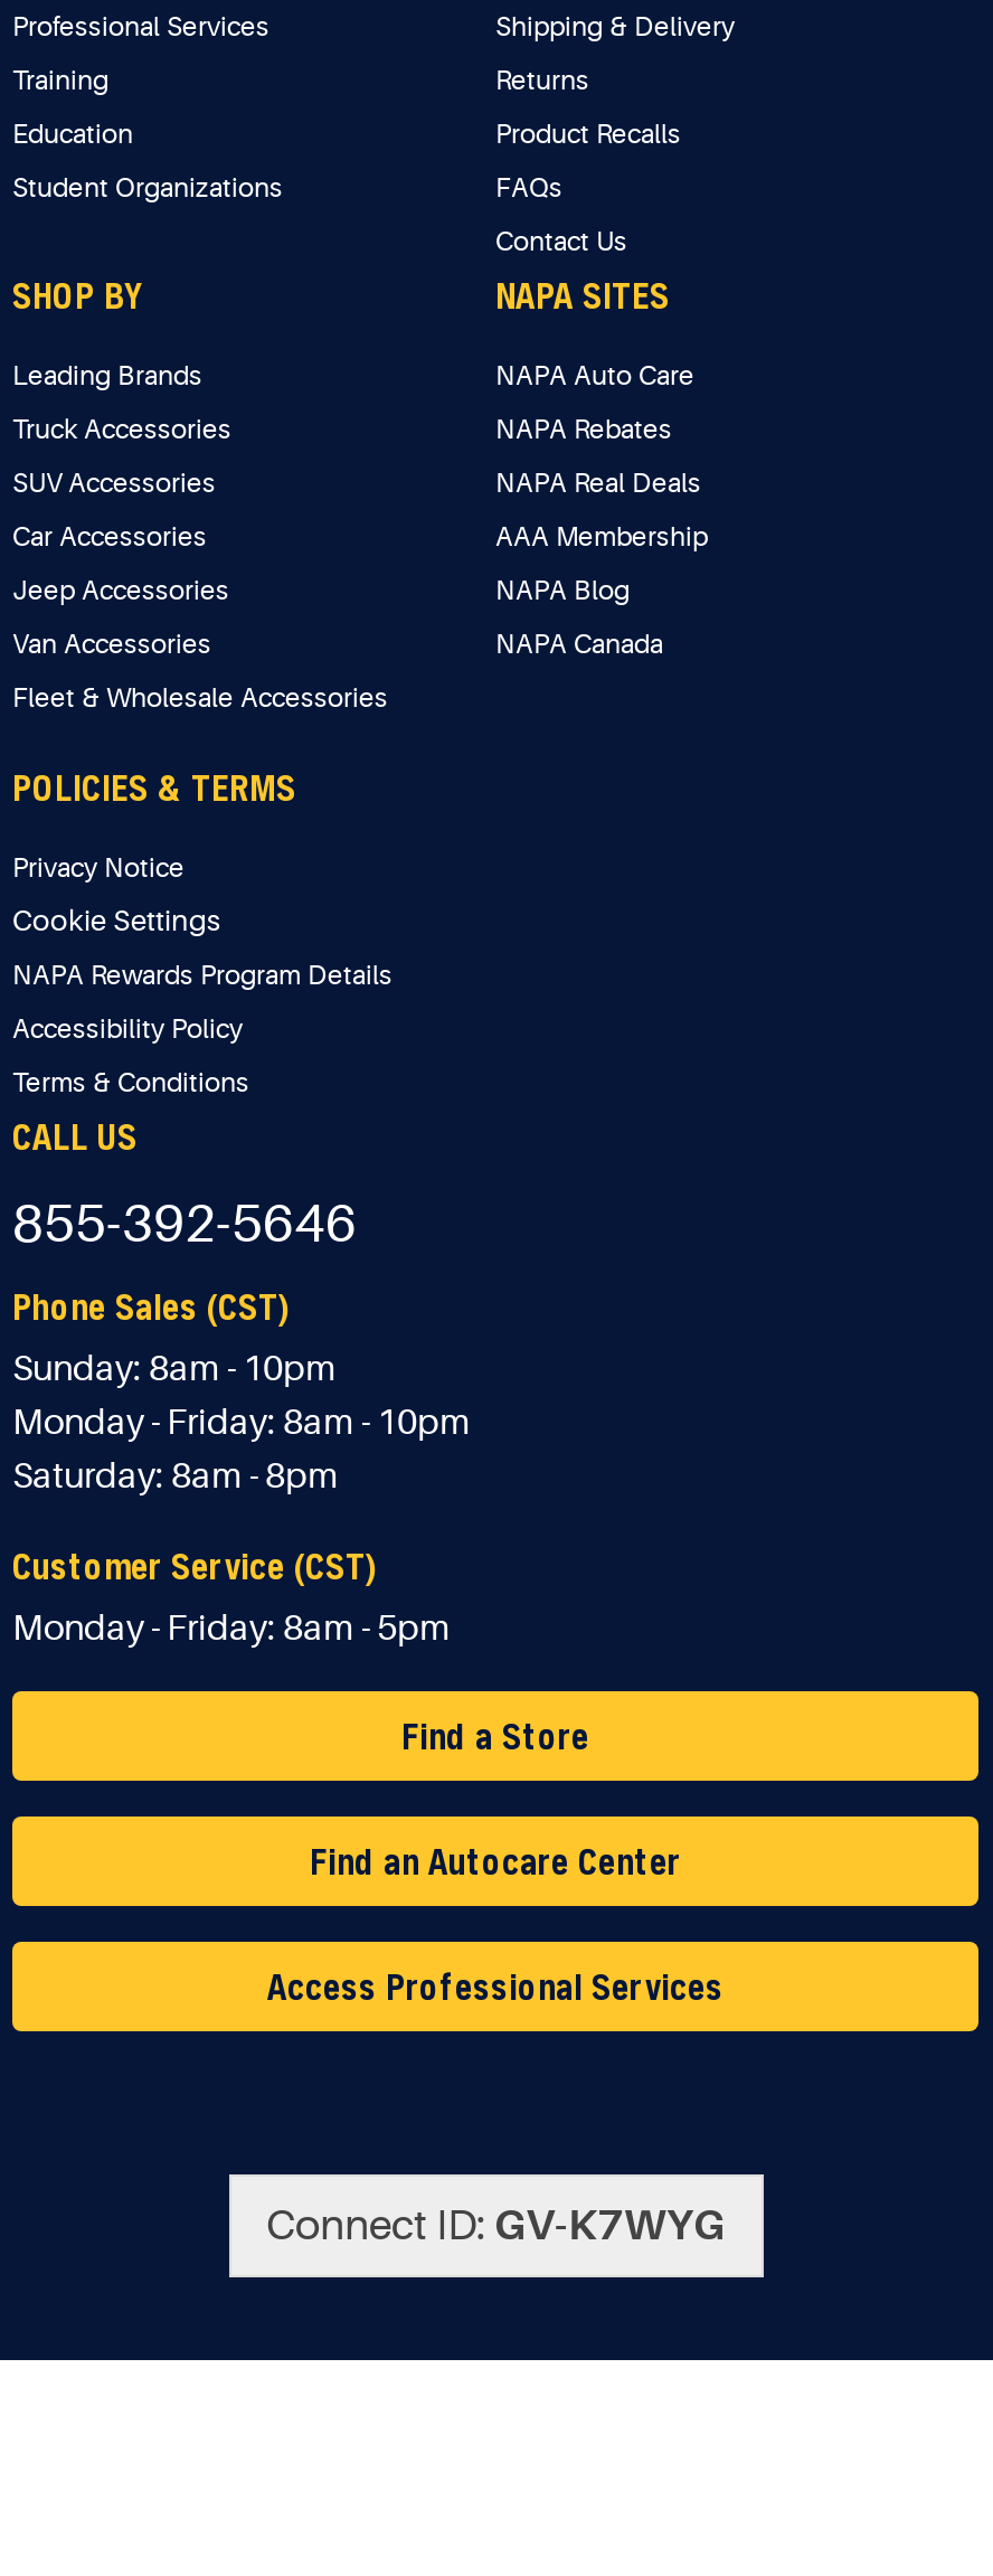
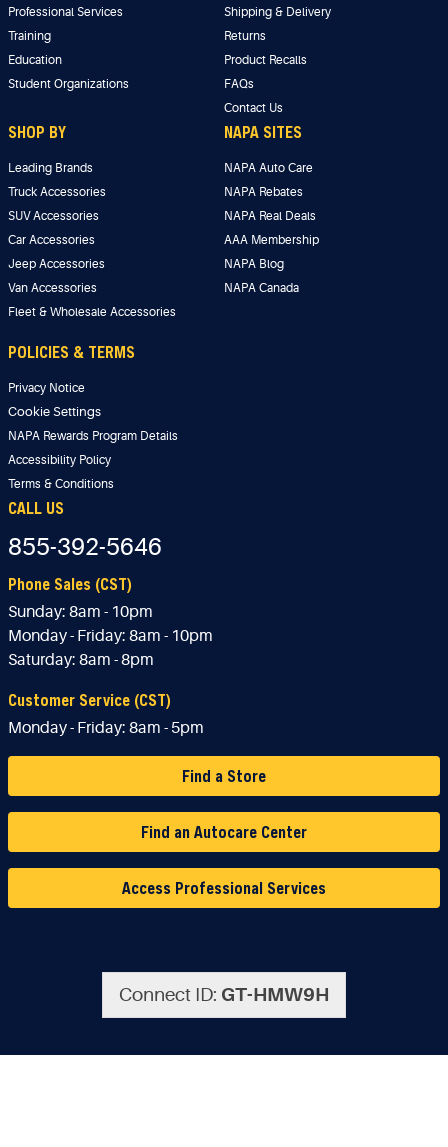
- Connect ID: GV-K7WYG
+ Connect ID: GT-HMW9H
